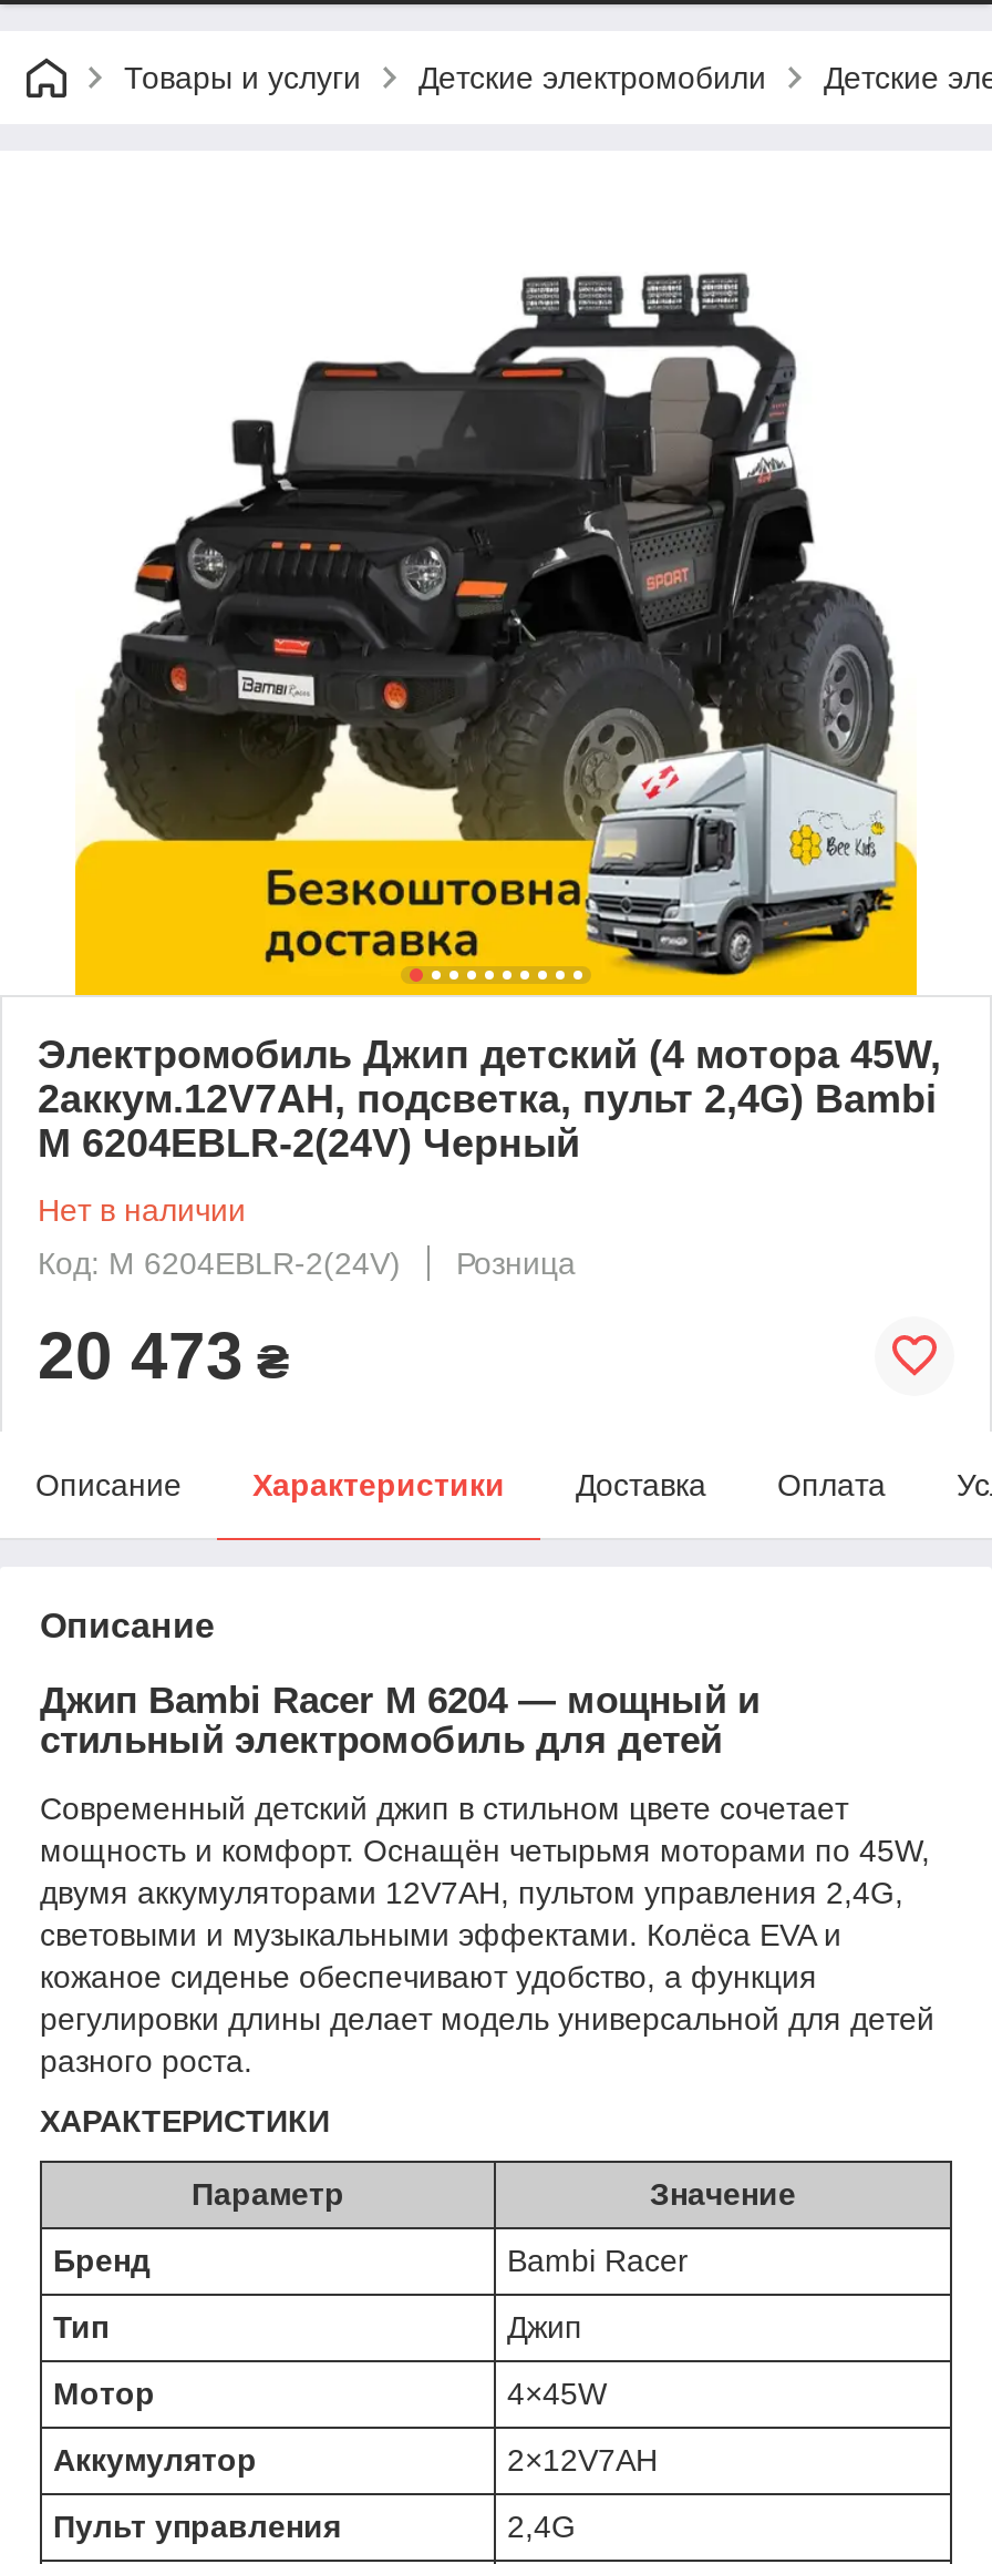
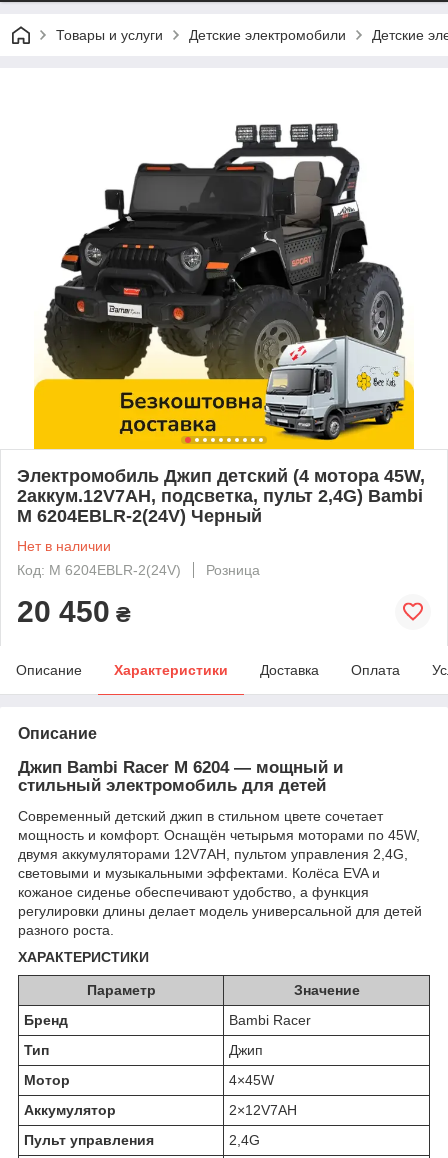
- 20 473 ₴
+ 20 450 ₴
